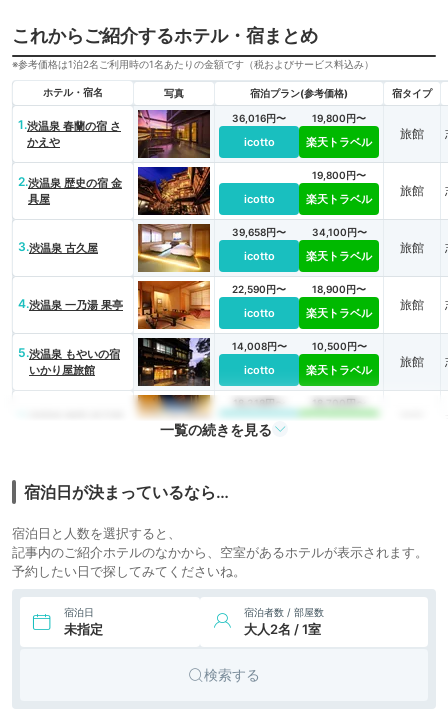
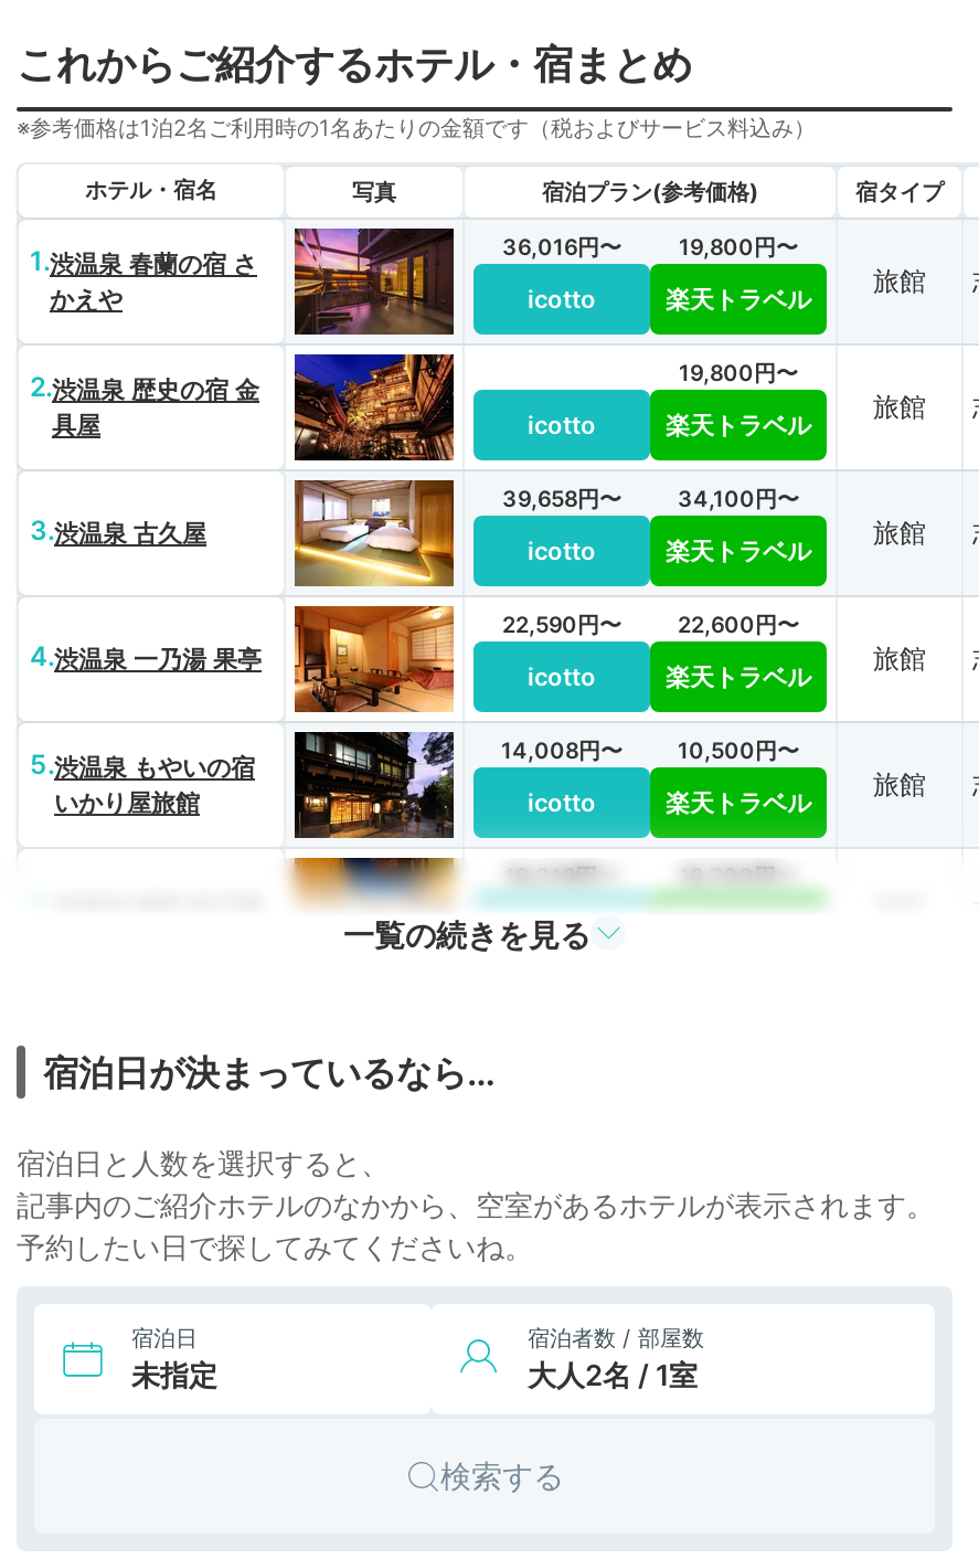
- 18,900円〜
+ 22,600円〜
